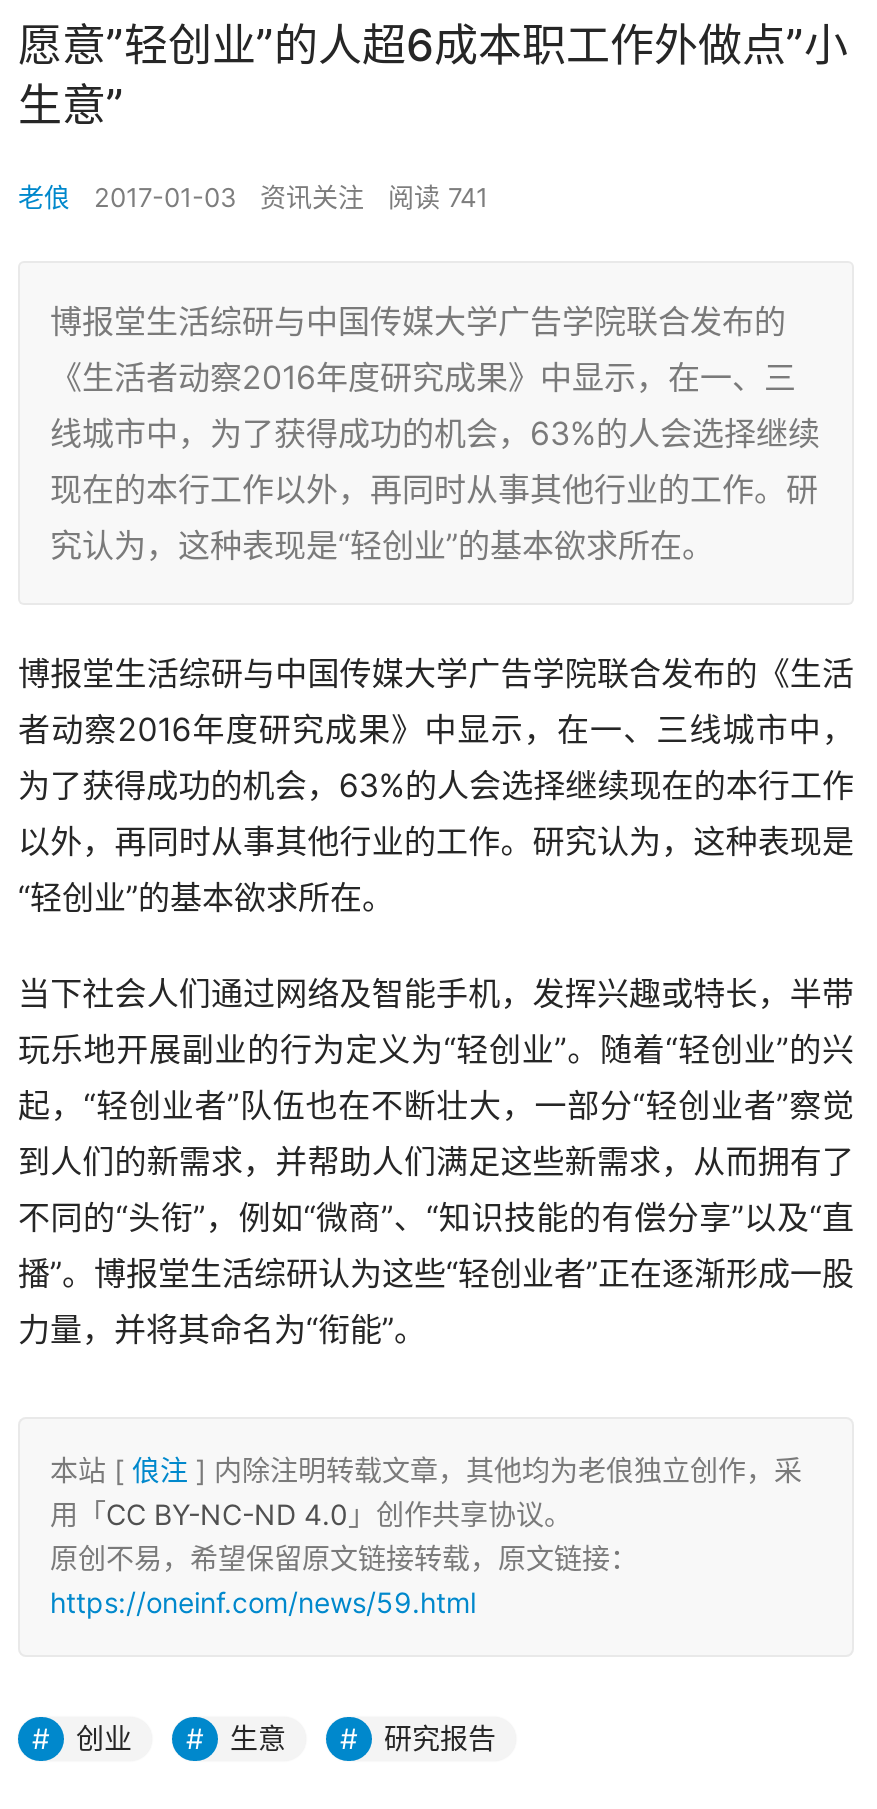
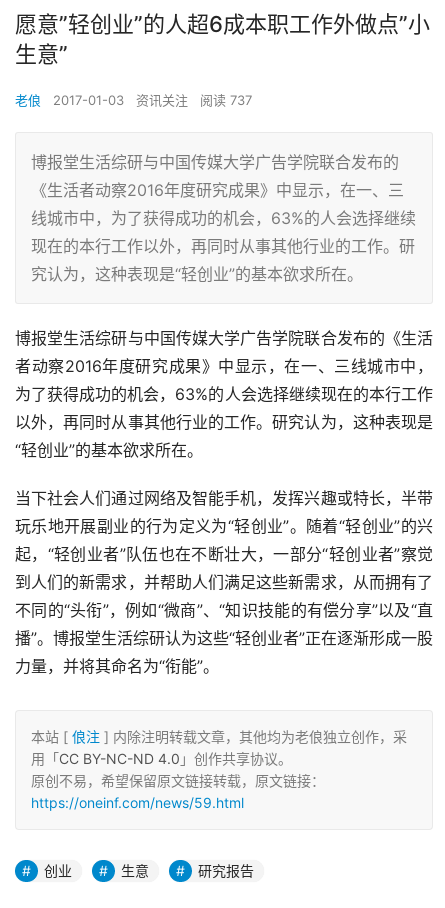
- 阅读 741
+ 阅读 737
